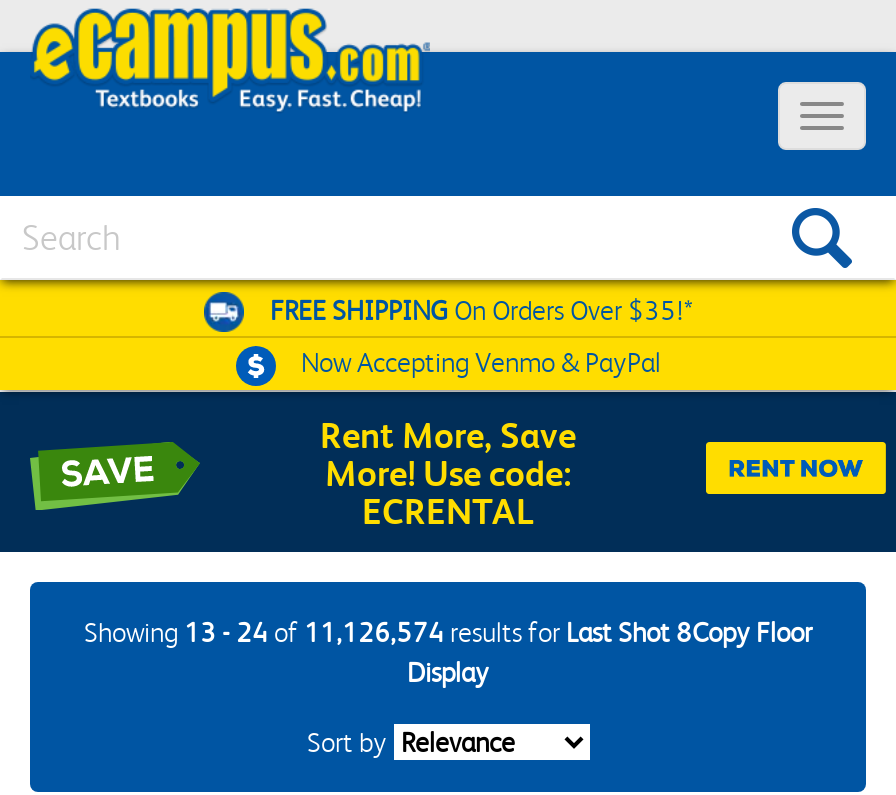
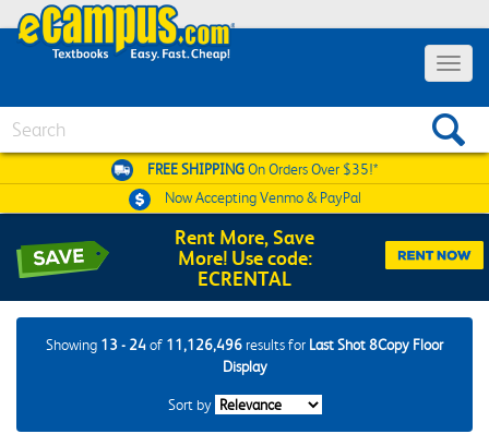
- Showing 13 - 24 of 11,126,574 results for Last Shot 8Copy Floor
+ Showing 13 - 24 of 11,126,496 results for Last Shot 8Copy Floor
